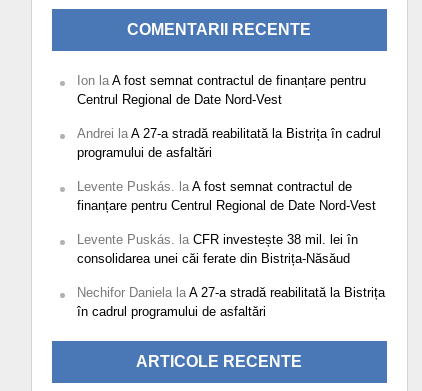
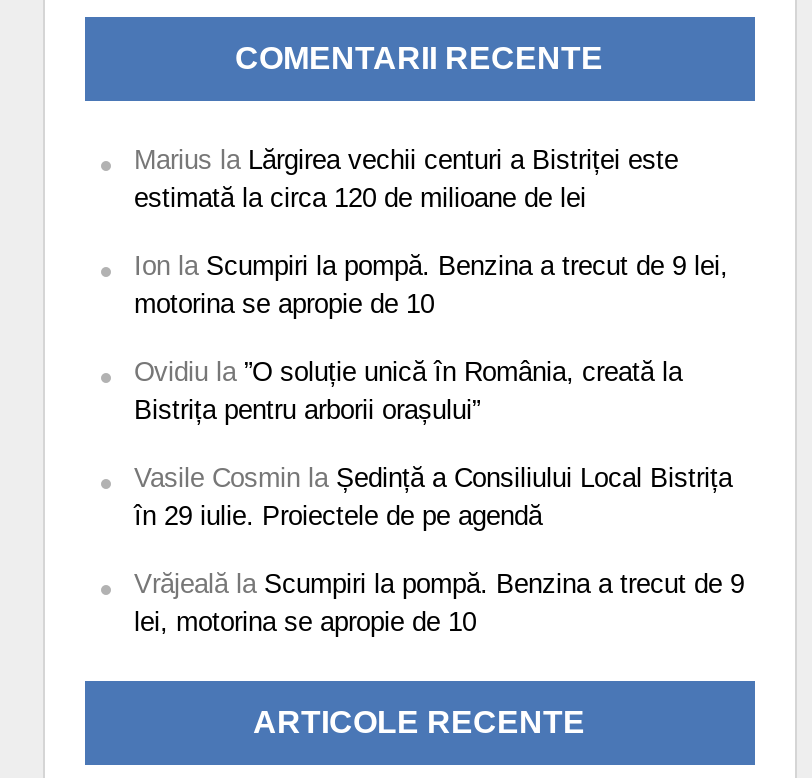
- Ion la A fost semnat contractul de finanțare pentru
- Centrul Regional de Date Nord-Vest
+ Marius la Lărgirea vechii centuri a Bistriței este
+ estimată la circa 120 de milioane de lei

- Andrei la A 27-a stradă reabilitată la Bistrița în cadrul
- programului de asfaltări
+ Ion la Scumpiri la pompă. Benzina a trecut de 9 lei,
+ motorina se apropie de 10

- Levente Puskás. la A fost semnat contractul de
- finanțare pentru Centrul Regional de Date Nord-Vest
+ Ovidiu la”O soluție unică în România, creată la
+ Bistrița pentru arborii orașului”

- Levente Puskás. la CFR investește 38 mil. lei în
- consolidarea unei căi ferate din Bistrița-Năsăud
+ Vasile Cosmin la Ședință a Consiliului Local Bistrița
+ în 29 iulie. Proiectele de pe agendă

- Nechifor Daniela la A 27-a stradă reabilitată la Bistrița
- în cadrul programului de asfaltări
+ Vrăjeală la Scumpiri la pompă. Benzina a trecut de 9
+ lei, motorina se apropie de 10
